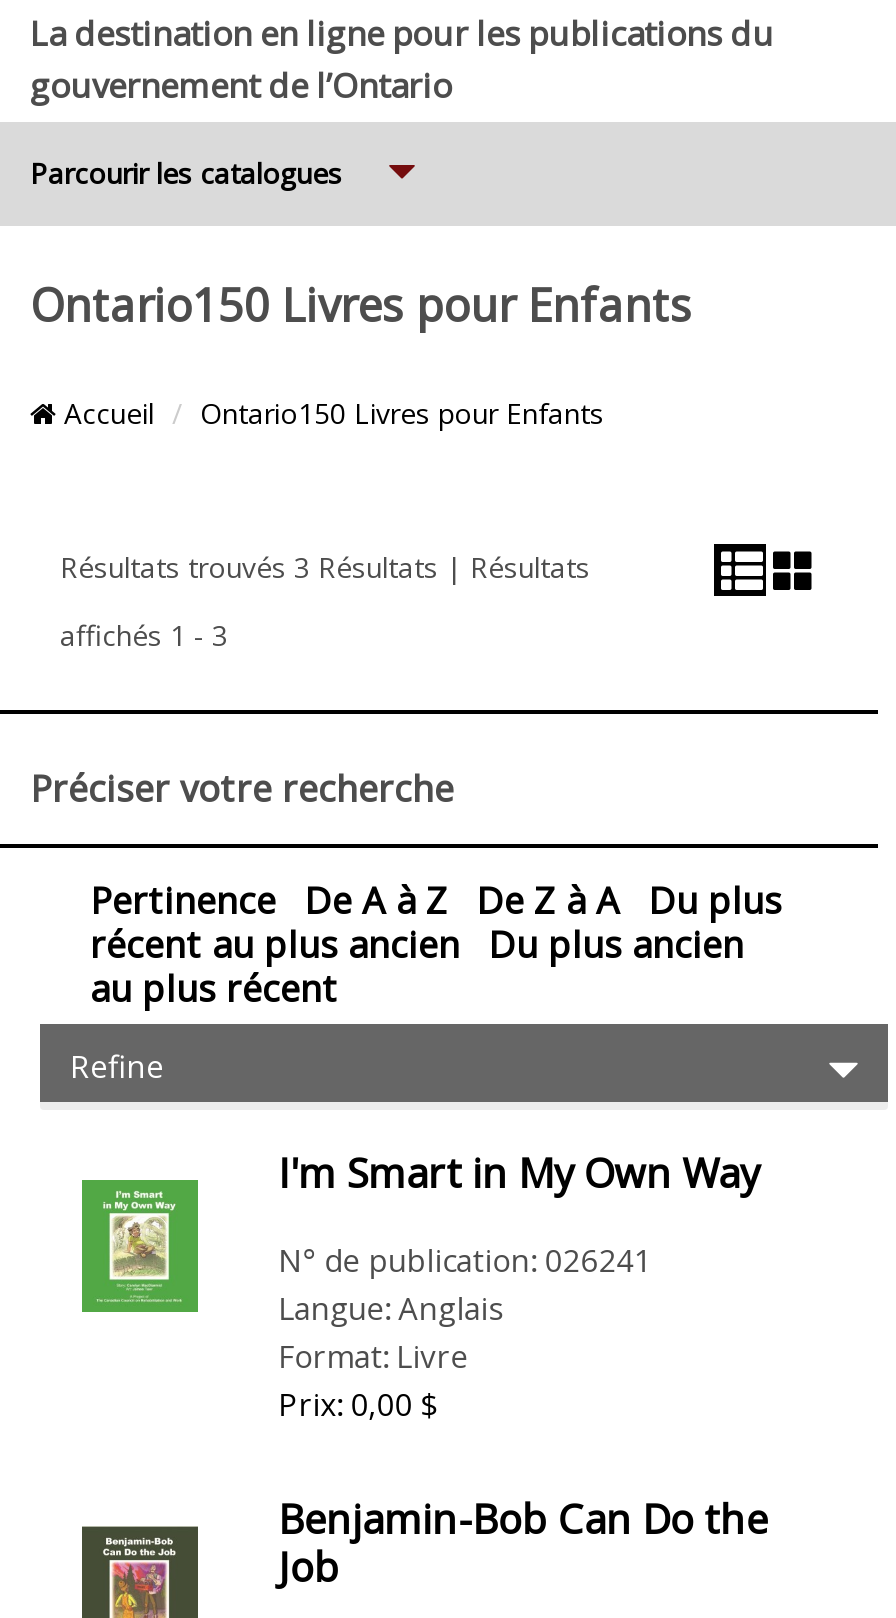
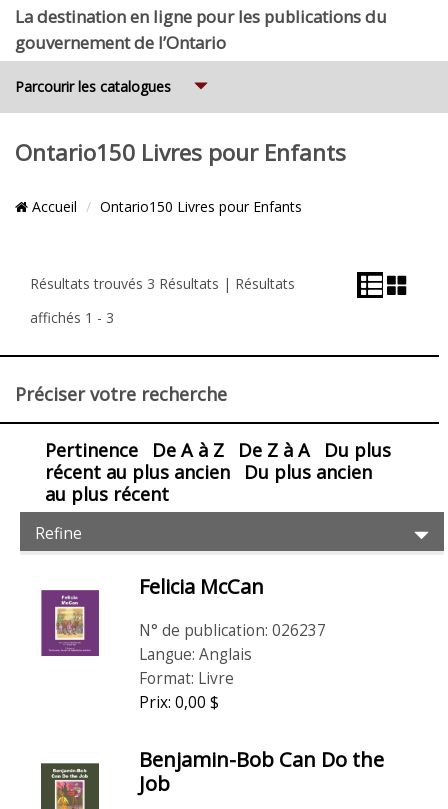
- [image]
- I'm Smart in My Own Way
+ [image]
+ Felicia McCan

- N° de publication: 026241
+ N° de publication: 026237
